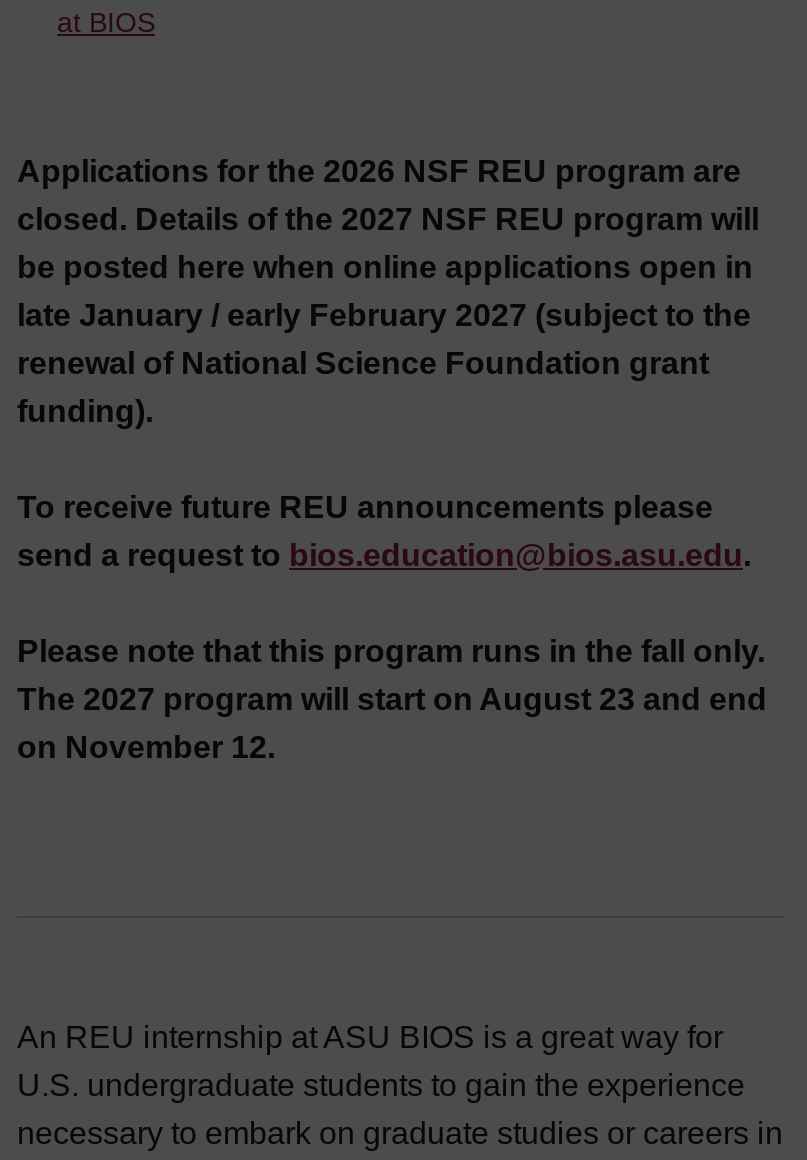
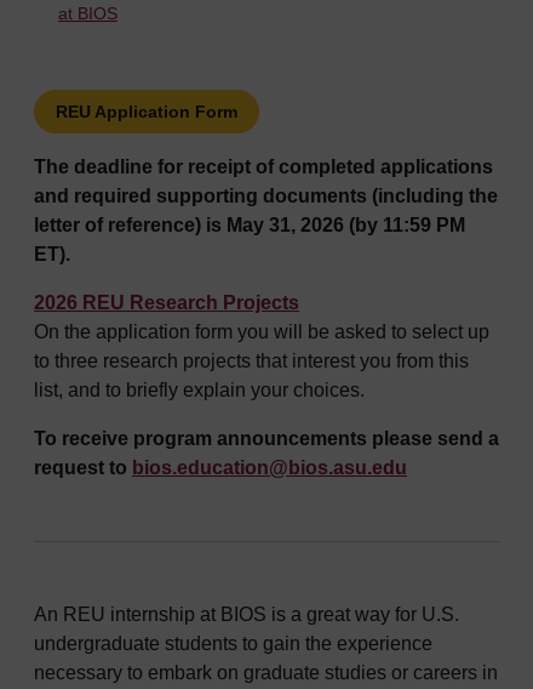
- Applications for the 2026 NSF REU program are
- closed. Details of the 2027 NSF REU program will
- be posted here when online applications open in
- late January / early February 2027 (subject to the
- renewal of National Science Foundation grant
- funding).
- To receive future REU announcements please
- send a request to bios.education@bios.asu.edu.
- Please note that this program runs in the fall only.
- The 2027 program will start on August 23 and end
- on November 12.
+ REU Application Form
+ The deadline for receipt of completed applications
+ and required supporting documents (including the
+ letter of reference) is May 31, 2026 (by 11:59 PM
+ ET).
+ 2026 REU Research Projects
+ On the application form you will be asked to select up
+ to three research projects that interest you from this
+ list, and to briefly explain your choices.
+ To receive program announcements please send a
+ request to bios.education@bios.asu.edu

- An REU internship at ASU BIOS is a great way for
- U.S. undergraduate students to gain the experience
+ An REU internship at BIOS is a great way for U.S.
+ undergraduate students to gain the experience
